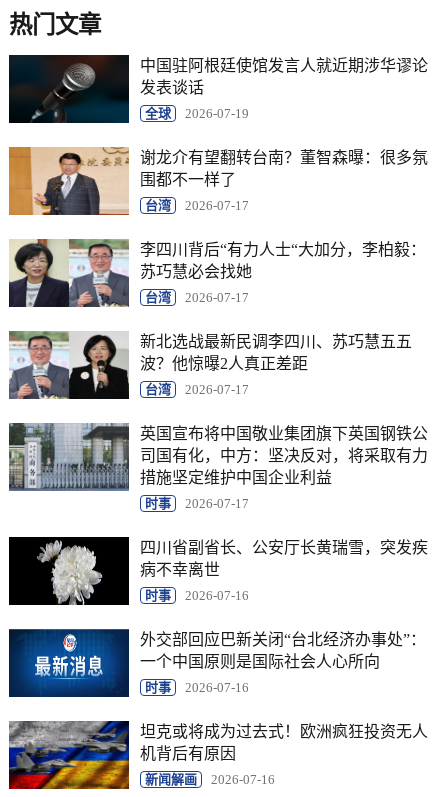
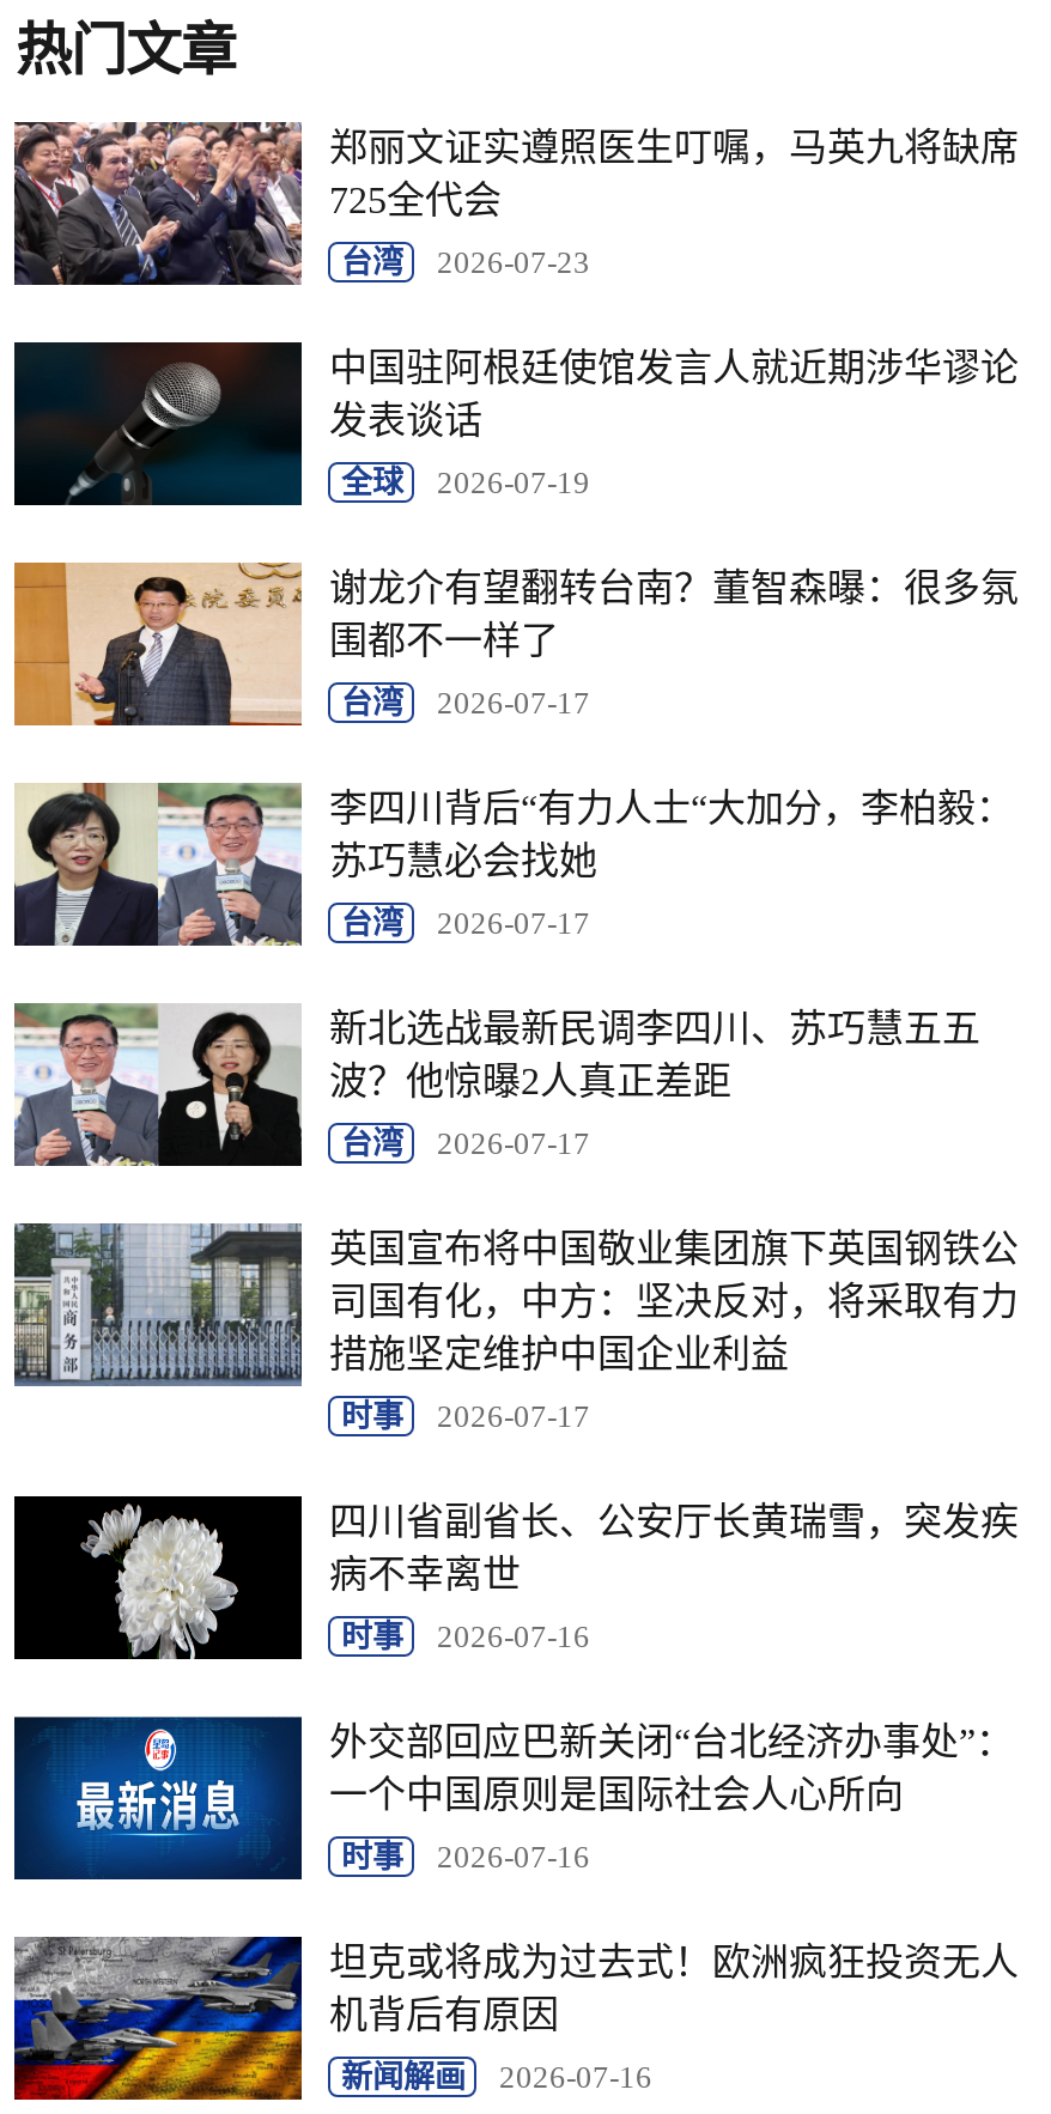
+ [image]
+ 郑丽文证实遵照医生叮嘱，马英九将缺席
+ 725全代会
+ 台湾
+ 2026-07-23
